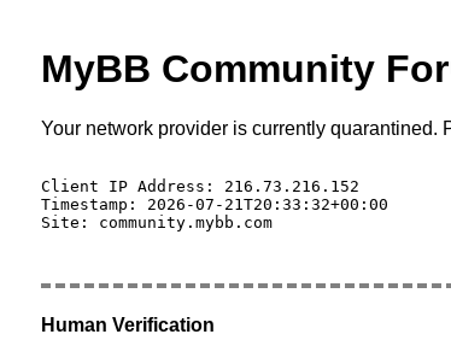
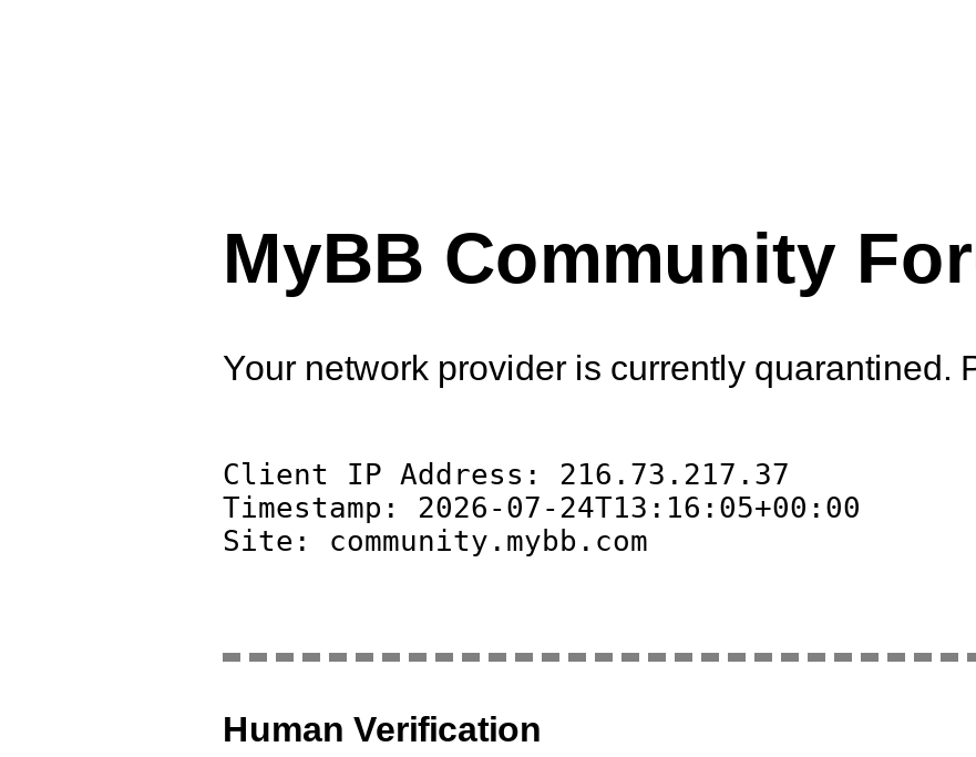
- Client IP Address: 216.73.216.152
+ Client IP Address: 216.73.217.37

- Timestamp: 2026-07-21T20:33:32+00:00
+ Timestamp: 2026-07-24T13:16:05+00:00
